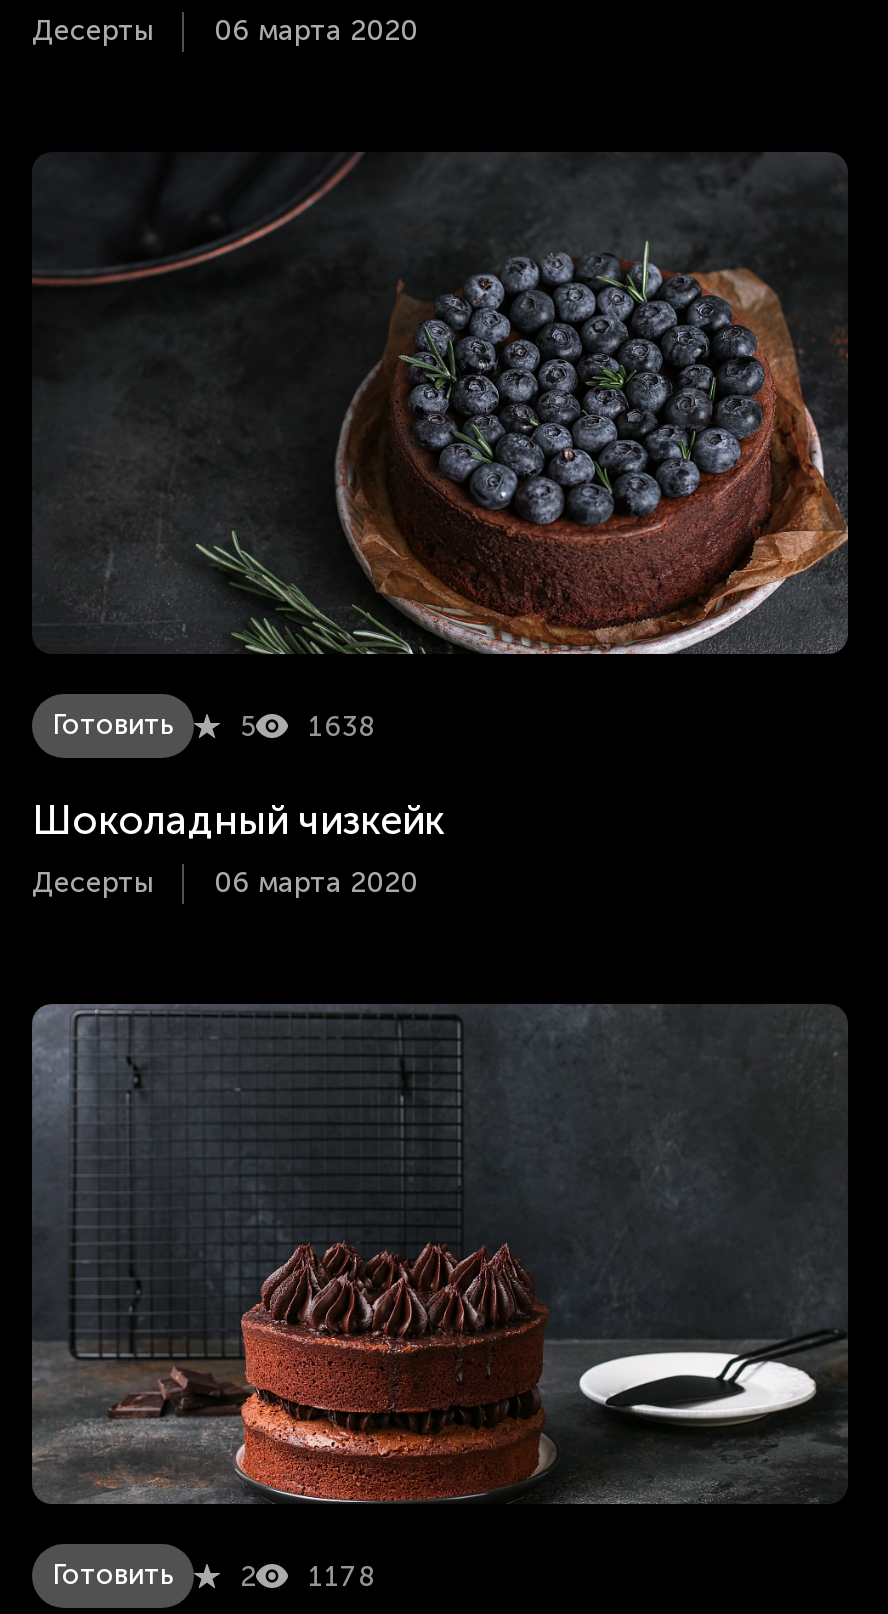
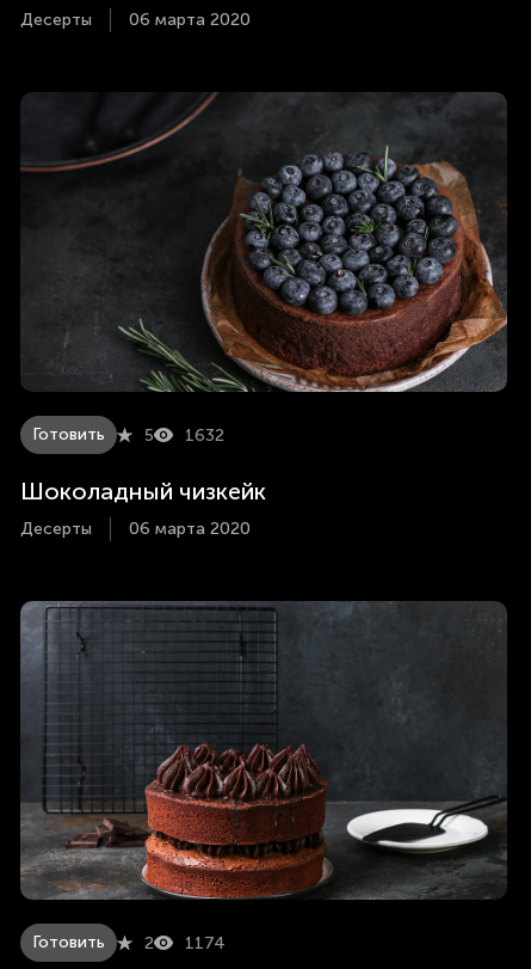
- Готовить 5 1638
+ Готовить 5 1632

- Готовить 2 1178
+ Готовить 2 1174
